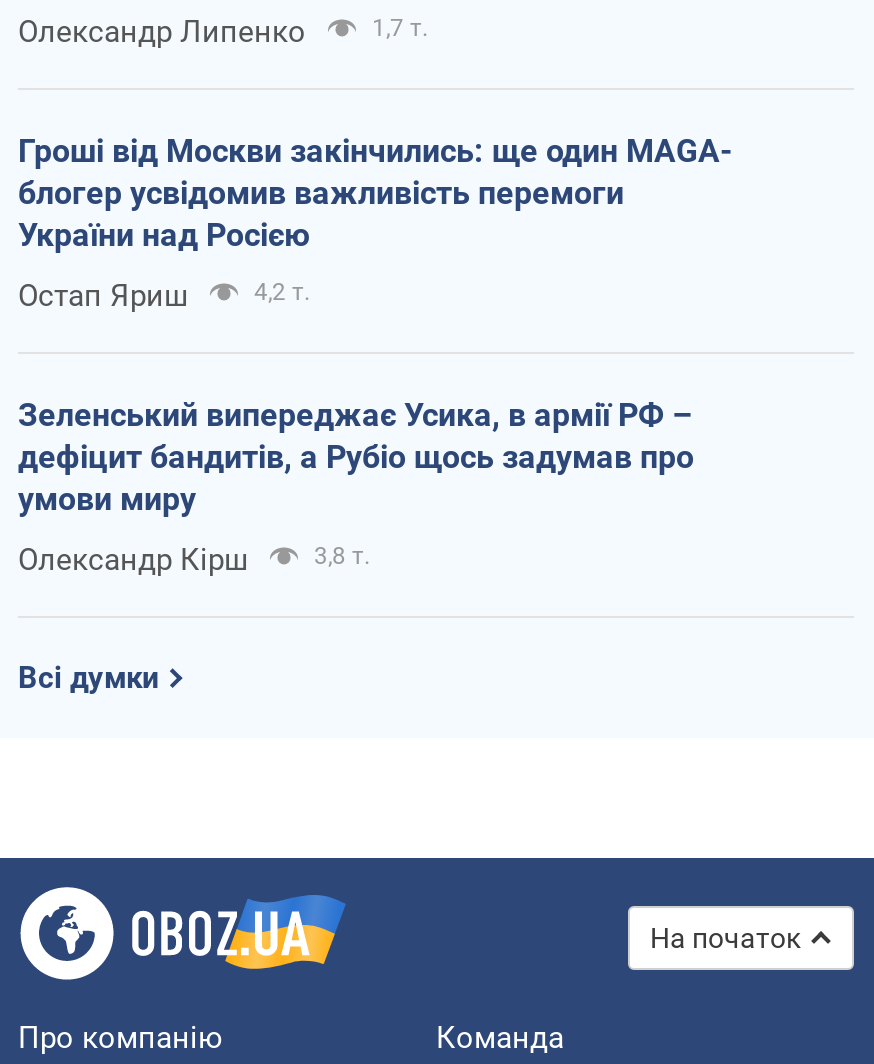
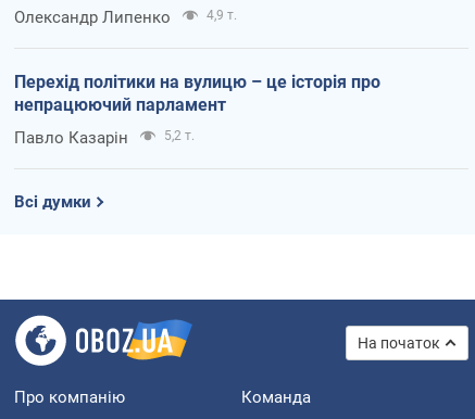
- 1,7 т.
- Гроші від Москви закінчились: ще один MAGA-
- блогер усвідомив важливість перемоги
- України над Росією
- Остап Яриш
- 4,2 т.
- Зеленський випереджає Усика, в армії РФ –
- дефіцит бандитів, а Рубіо щось задумав про
- умови миру
- Олександр Кірш
- 3,8 т.
+ 4,9 т.
+ Перехід політики на вулицю – це історія про
+ непрацюючий парламент
+ Павло Казарін
+ 5,2 т.
